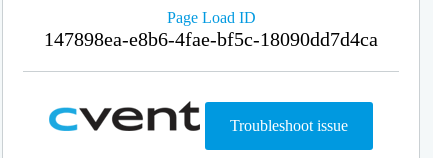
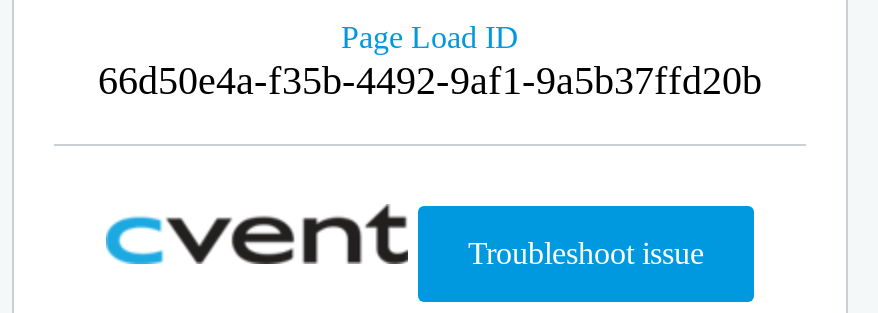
- 147898ea-e8b6-4fae-bf5c-18090dd7d4ca
+ 66d50e4a-f35b-4492-9af1-9a5b37ffd20b
